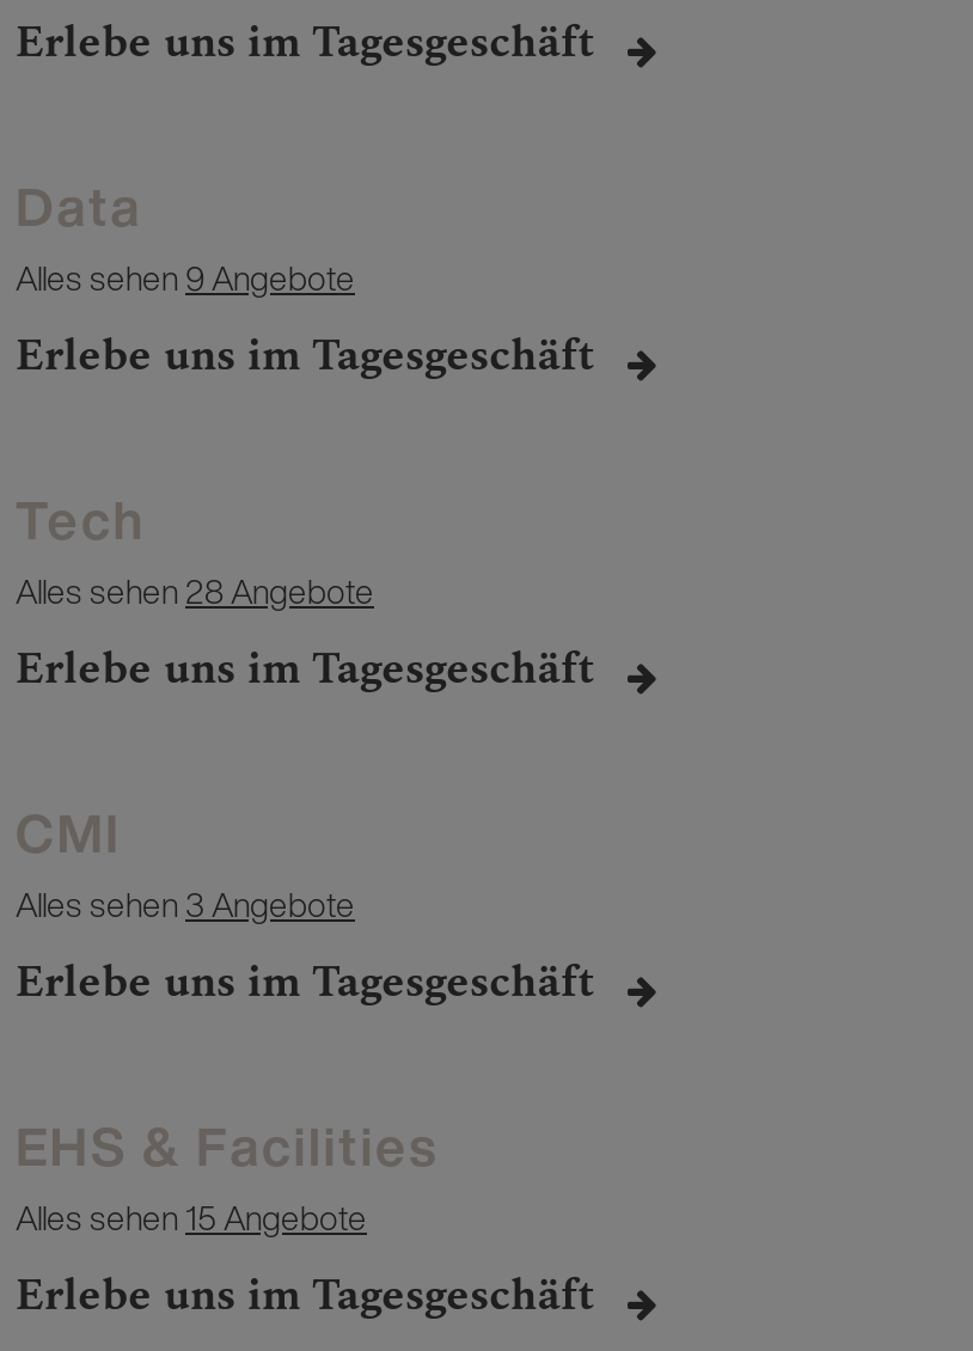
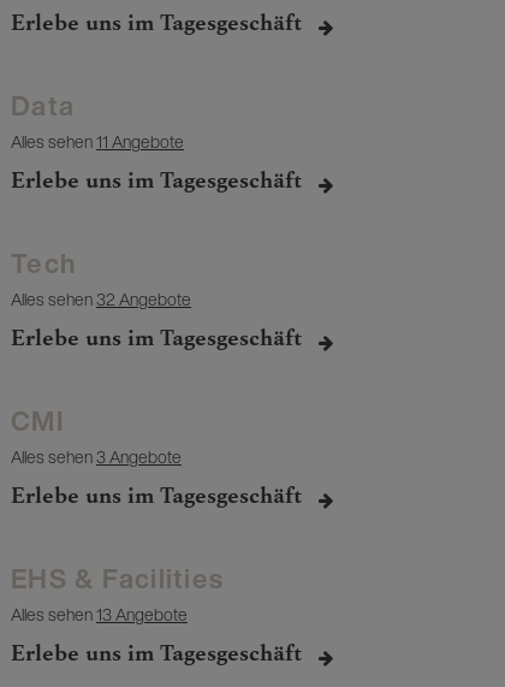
- Alles sehen 9 Angebote
+ Alles sehen 11 Angebote

- Alles sehen 28 Angebote
+ Alles sehen 32 Angebote

- Alles sehen 15 Angebote
+ Alles sehen 13 Angebote
